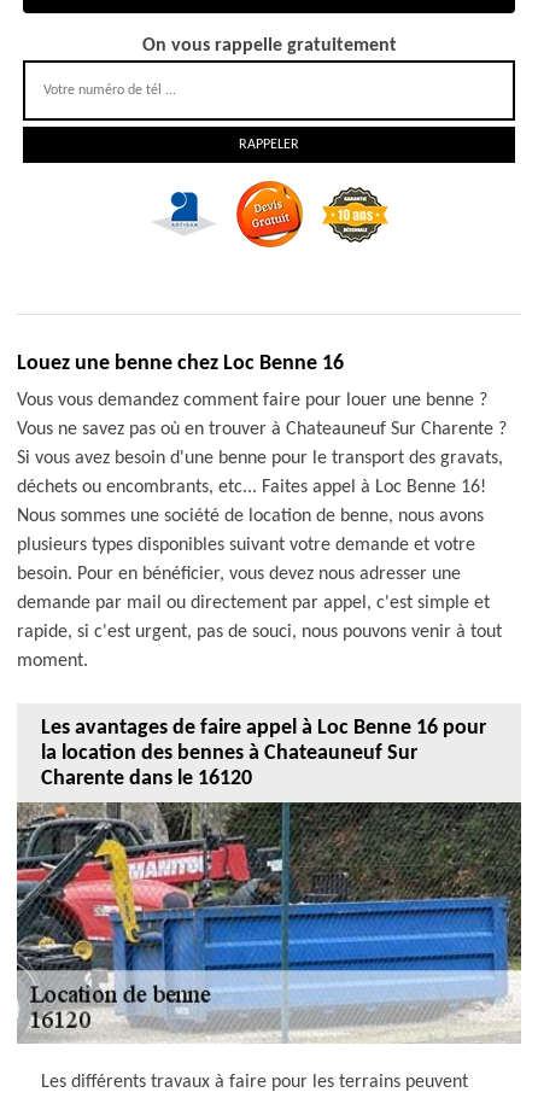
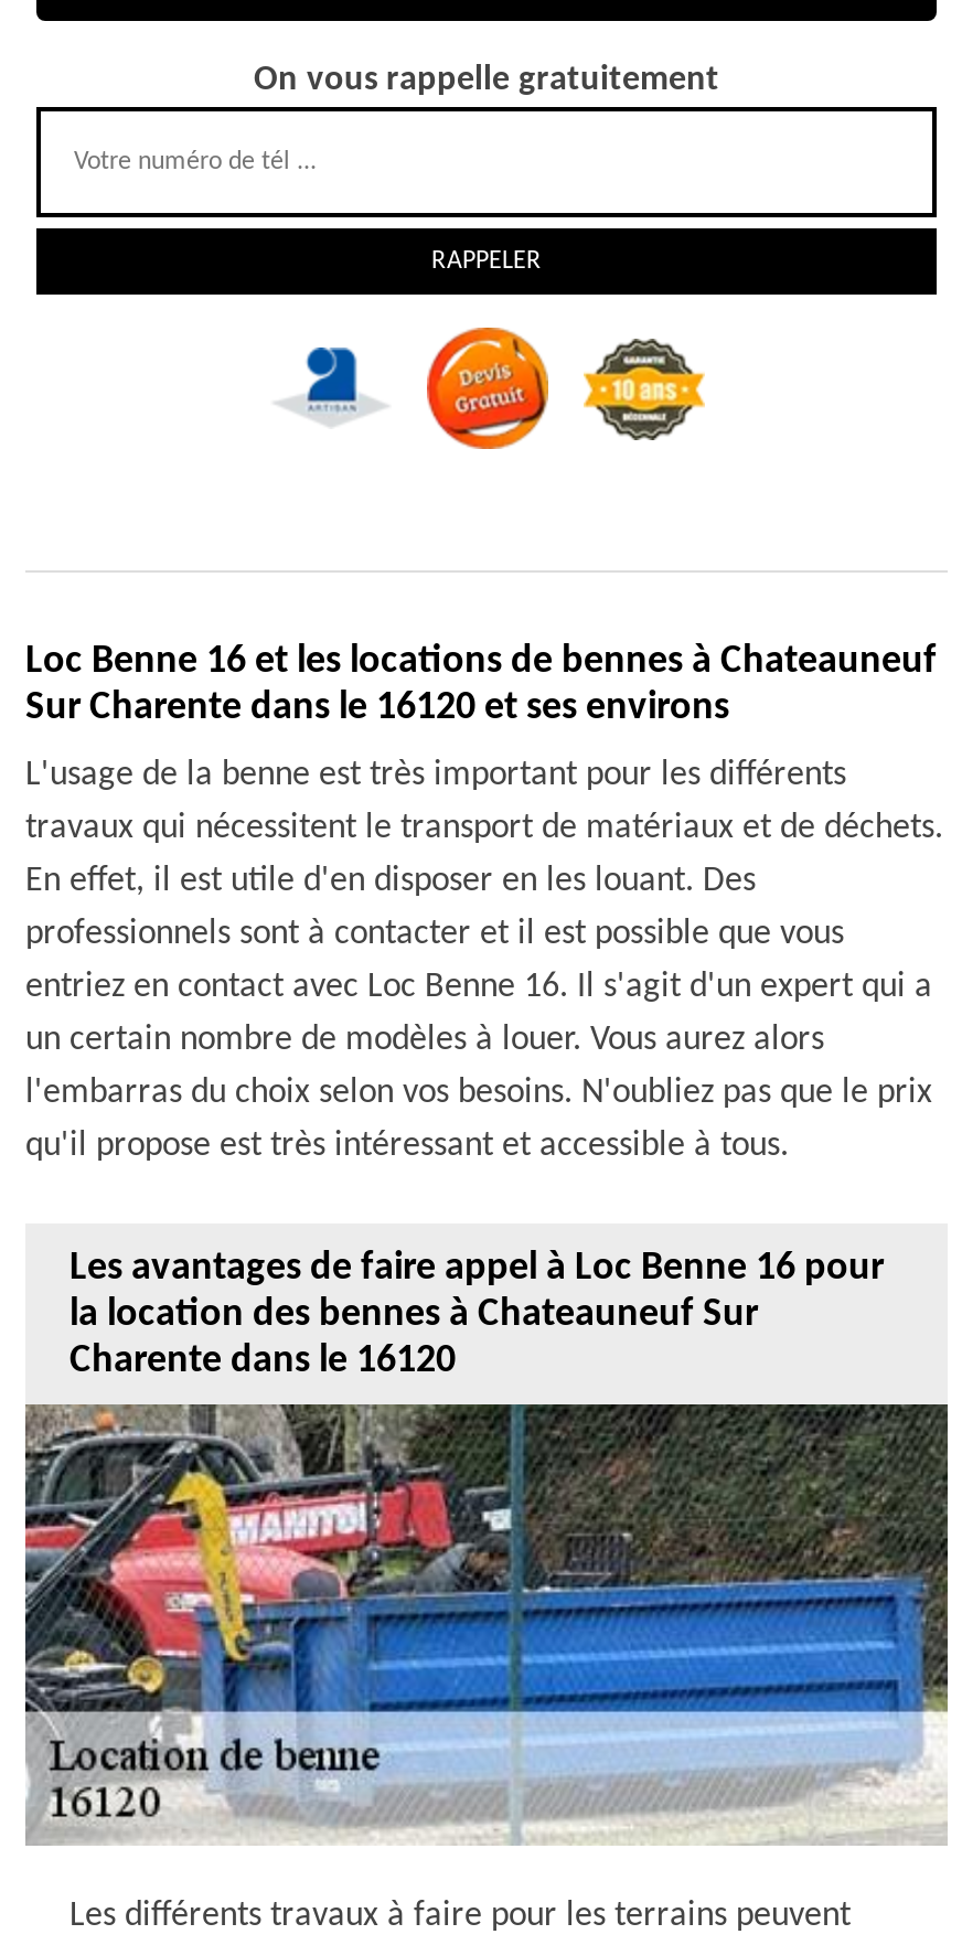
- Louez une benne chez Loc Benne 16
- Vous vous demandez comment faire pour louer une benne ?
- Vous ne savez pas où en trouver à Chateauneuf Sur Charente ?
- Si vous avez besoin d'une benne pour le transport des gravats,
- déchets ou encombrants, etc... Faites appel à Loc Benne 16!
- Nous sommes une société de location de benne, nous avons
- plusieurs types disponibles suivant votre demande et votre
- besoin. Pour en bénéficier, vous devez nous adresser une
- demande par mail ou directement par appel, c'est simple et
- rapide, si c'est urgent, pas de souci, nous pouvons venir à tout
- moment.
+ Loc Benne 16 et les locations de bennes à Chateauneuf
+ Sur Charente dans le 16120 et ses environs
+ L'usage de la benne est très important pour les différents
+ travaux qui nécessitent le transport de matériaux et de déchets.
+ En effet, il est utile d'en disposer en les louant. Des
+ professionnels sont à contacter et il est possible que vous
+ entriez en contact avec Loc Benne 16. Il s'agit d'un expert qui a
+ un certain nombre de modèles à louer. Vous aurez alors
+ l'embarras du choix selon vos besoins. N'oubliez pas que le prix
+ qu'il propose est très intéressant et accessible à tous.
